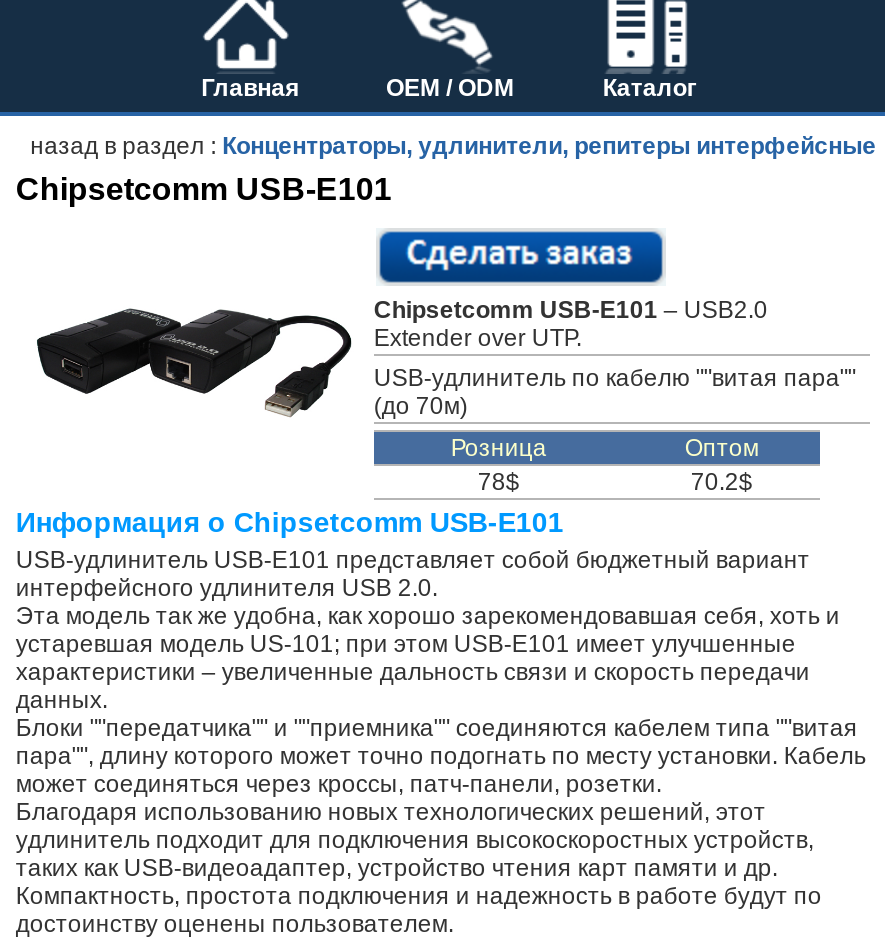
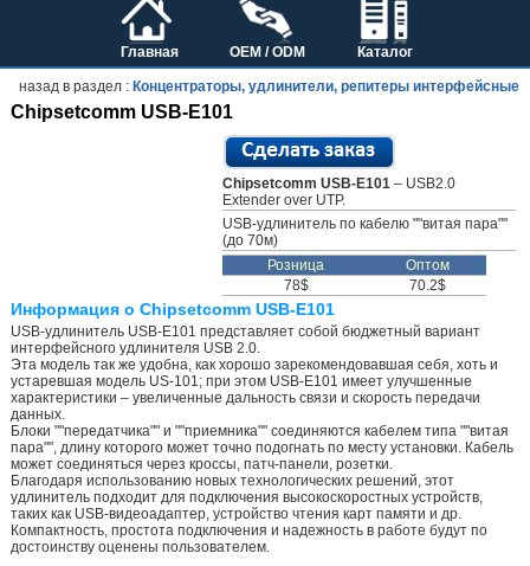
- [image]
